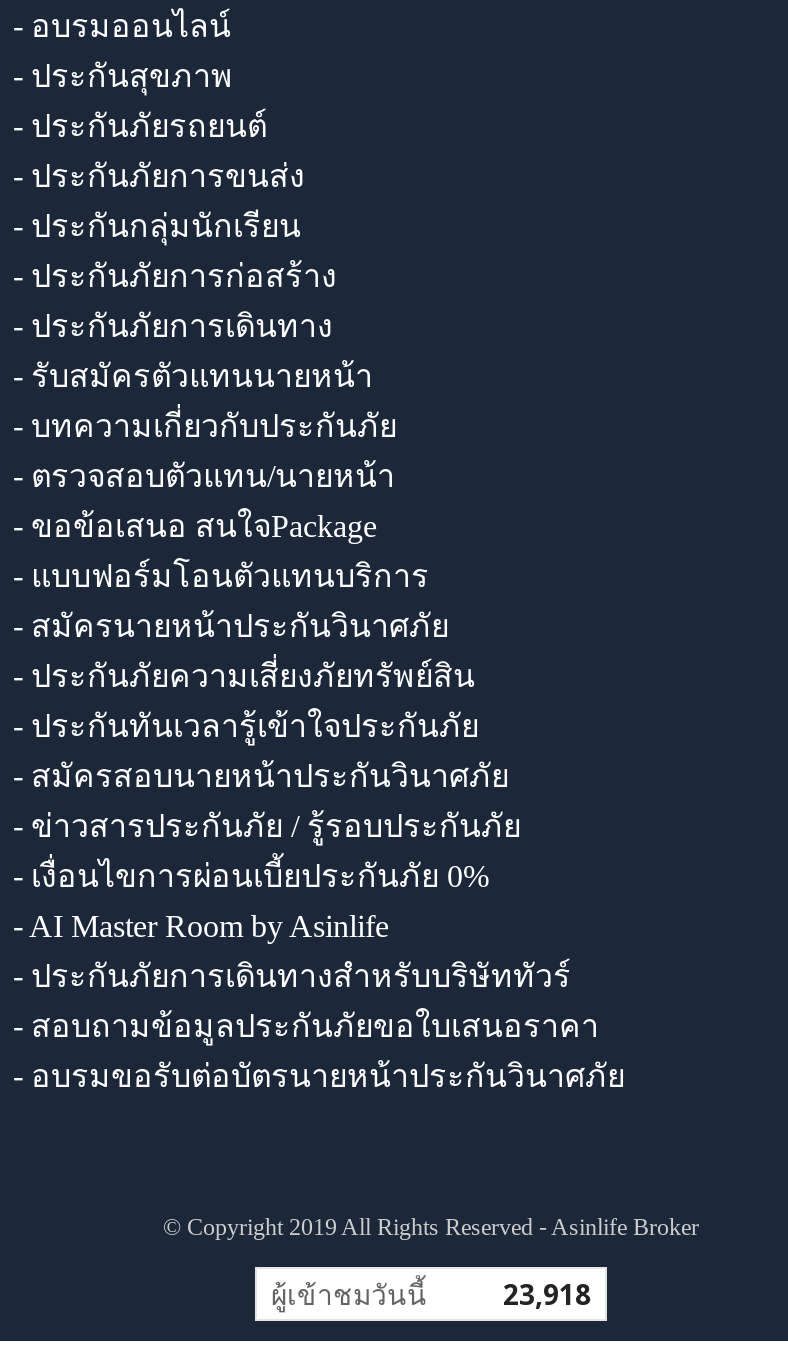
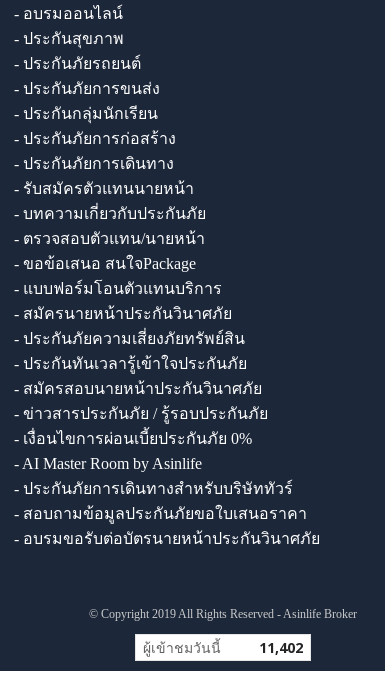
- ผู้เข้าชมวันนี้ 23,918
+ ผู้เข้าชมวันนี้ 11,402
